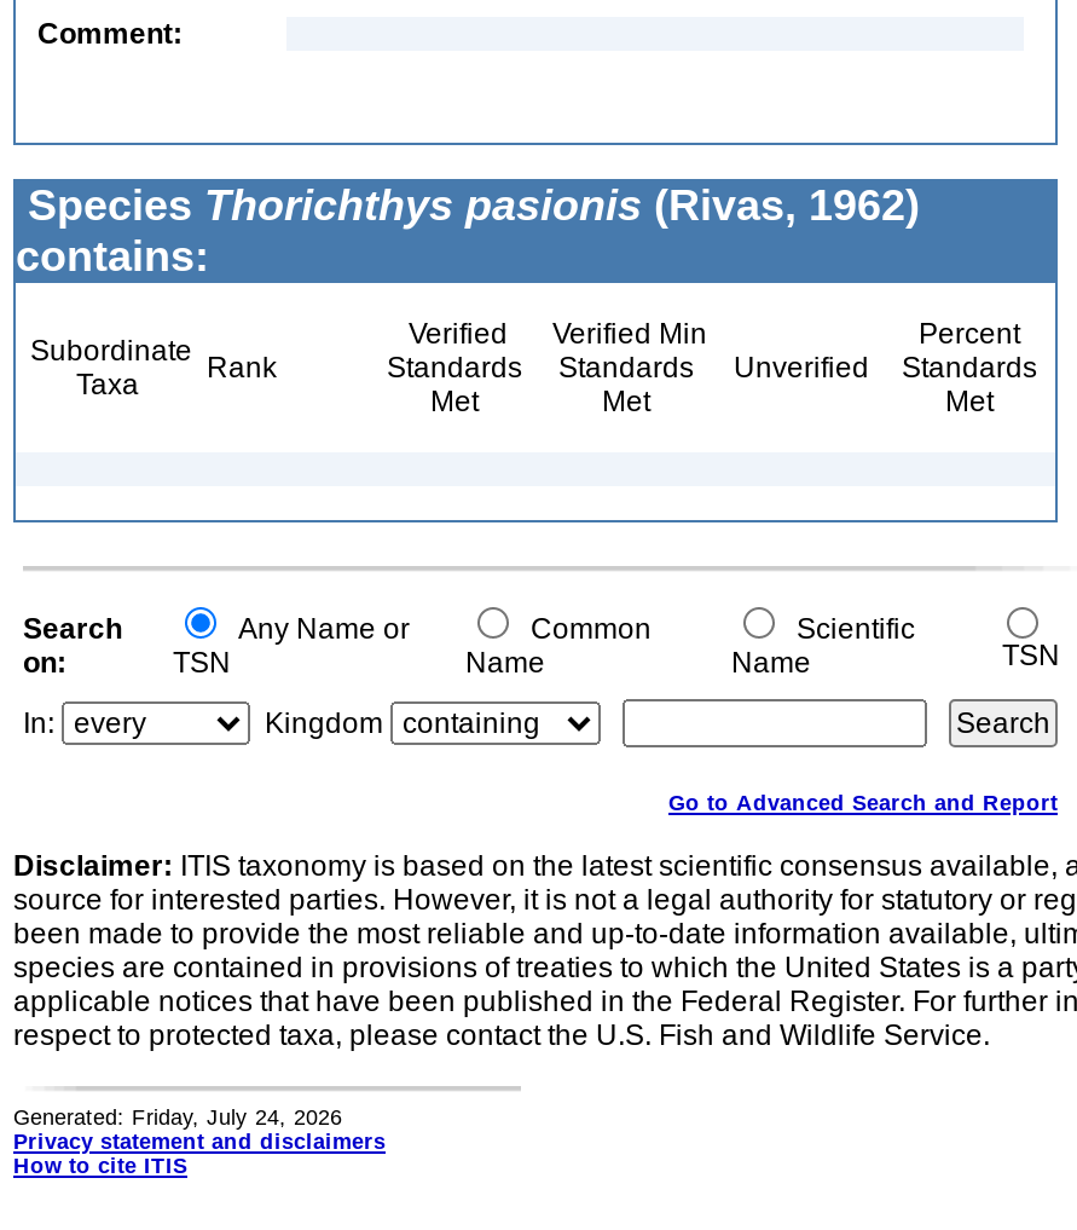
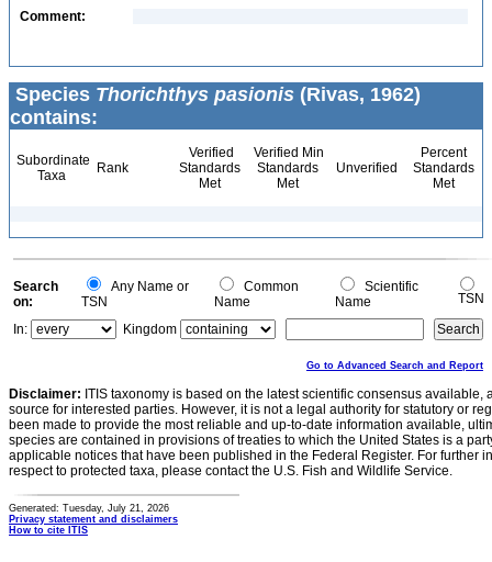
- Generated: Friday, July 24, 2026
+ Generated: Tuesday, July 21, 2026
